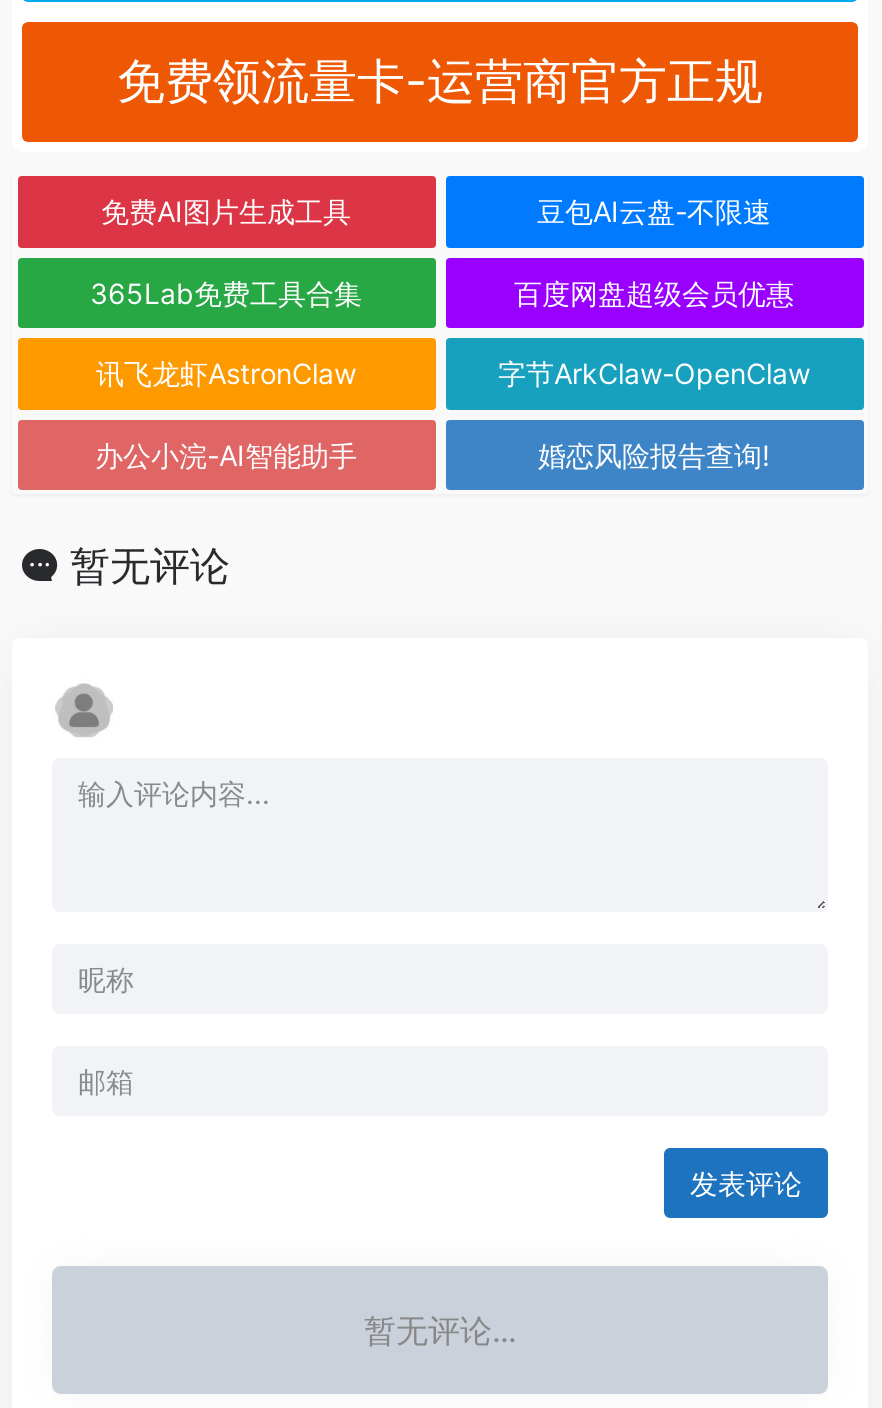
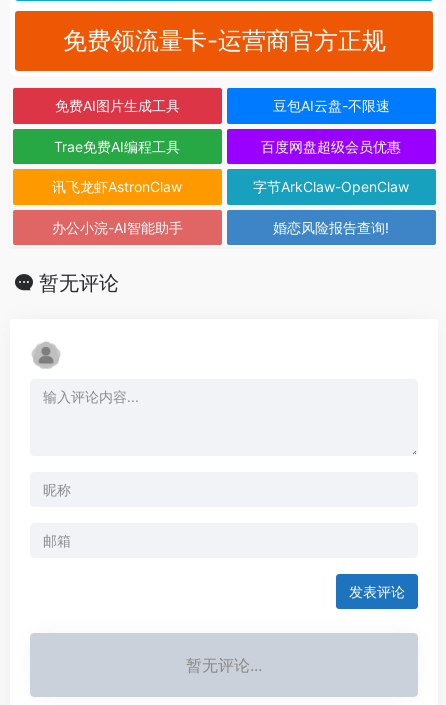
- 365Lab免费工具合集
+ Trae免费AI编程工具
